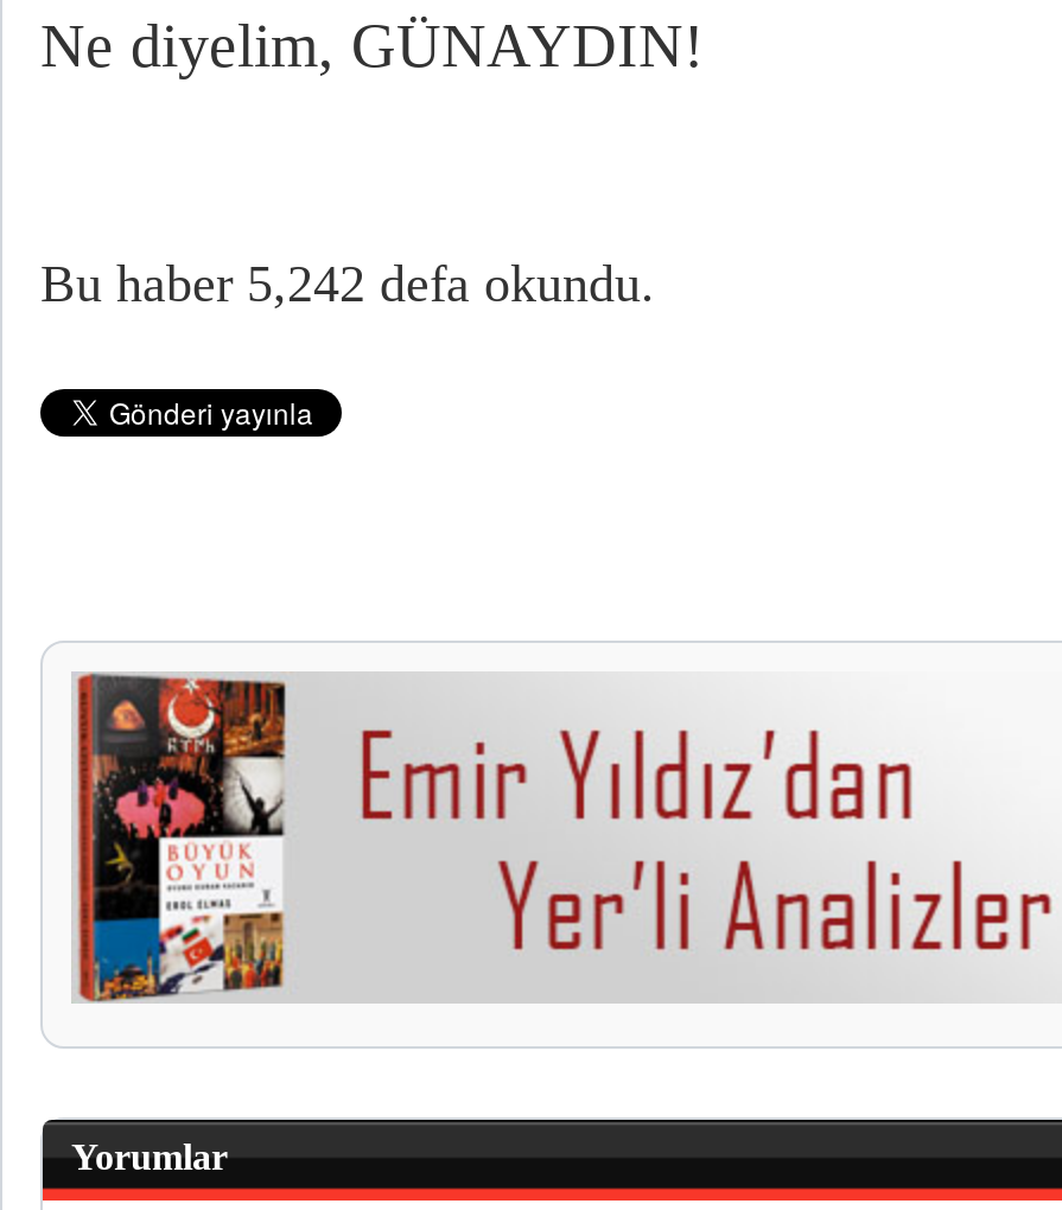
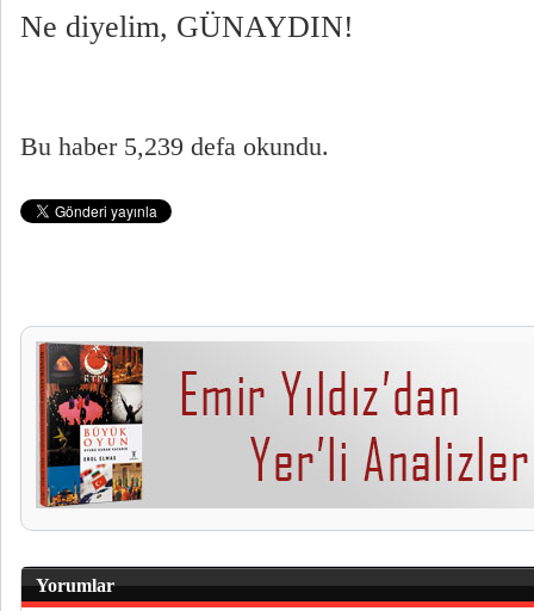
- Bu haber 5,242 defa okundu.
+ Bu haber 5,239 defa okundu.
